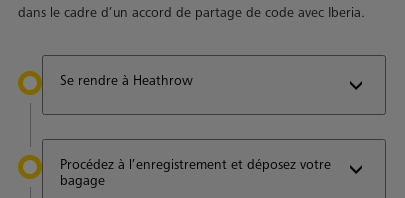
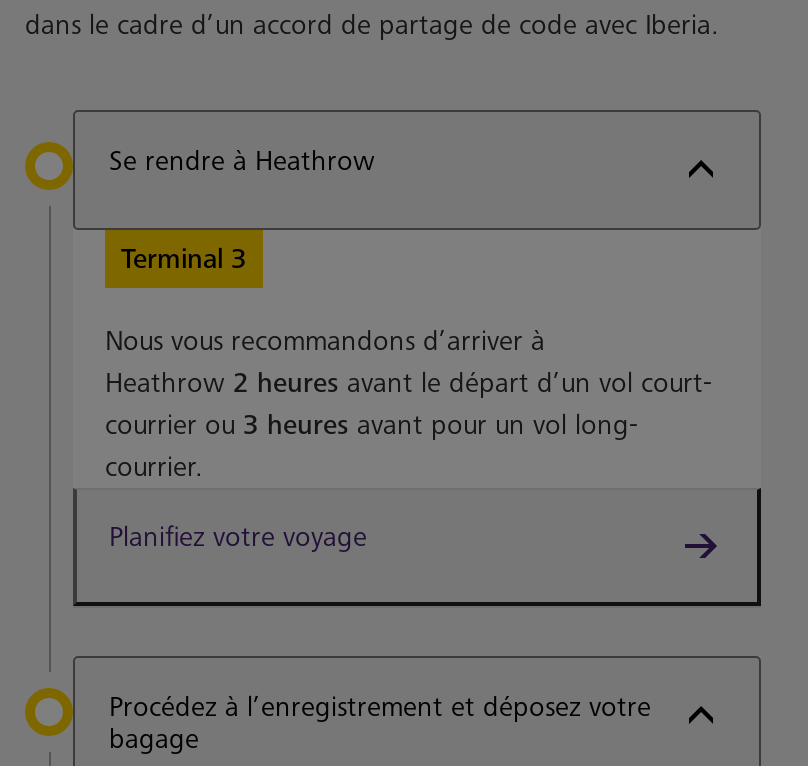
+ Terminal 3
+ Nous vous recommandons d’arriver à
+ Heathrow 2 heures avant le départ d’un vol court-
+ courrier ou 3 heures avant pour un vol long-
+ courrier.
+ Planifiez votre voyage
